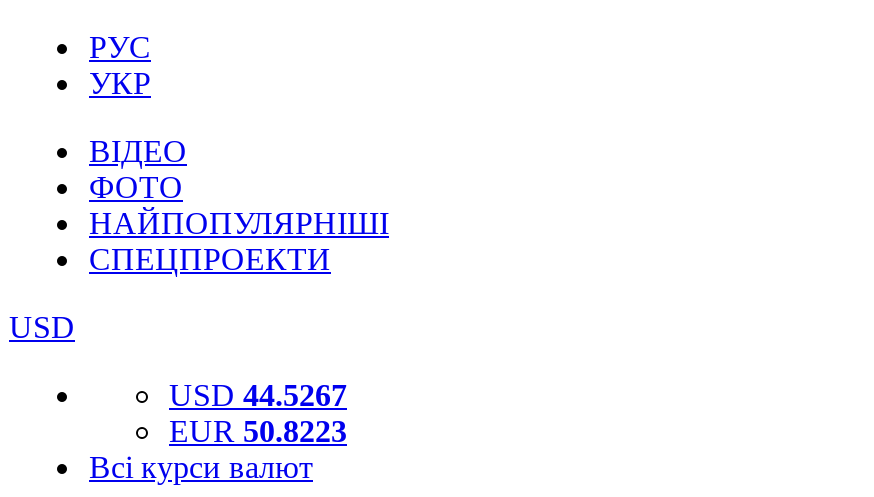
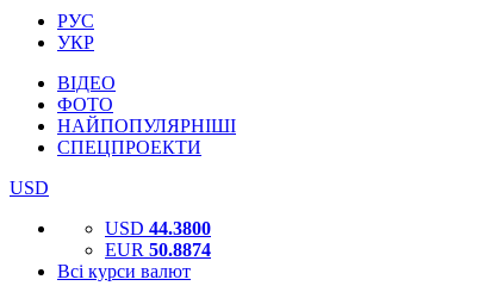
- USD 44.5267
+ USD 44.3800

- EUR 50.8223
+ EUR 50.8874
